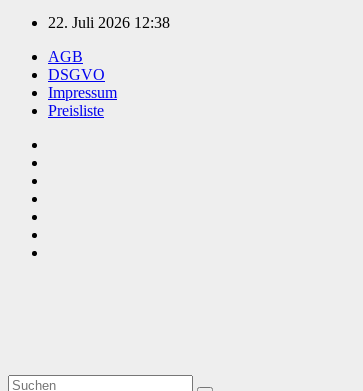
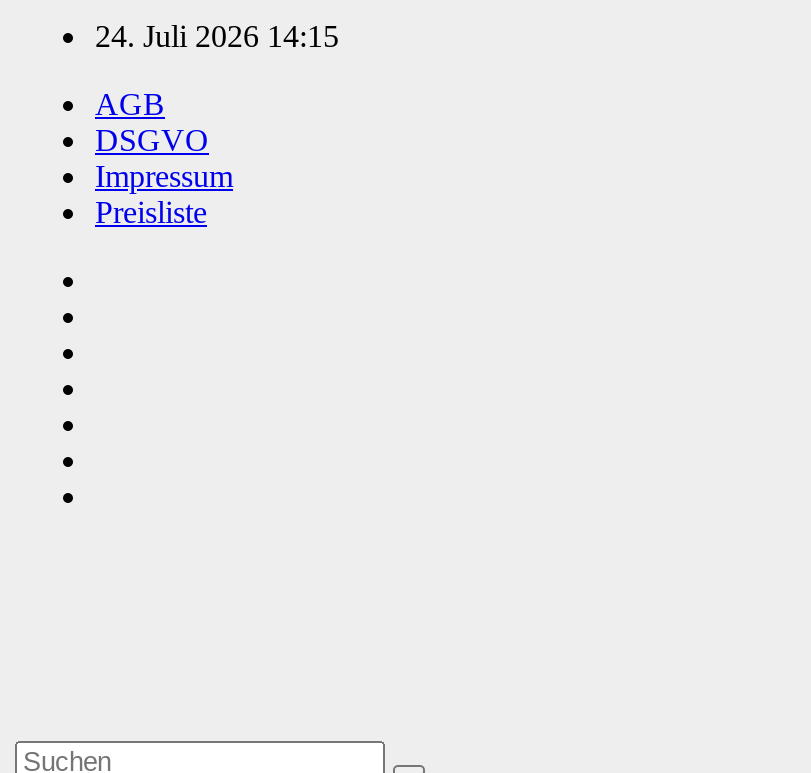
- 22. Juli 2026 12:38
+ 24. Juli 2026 14:15
